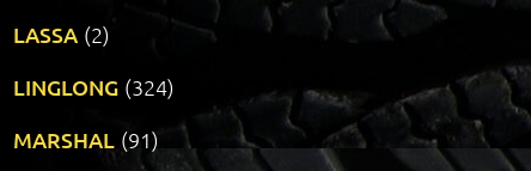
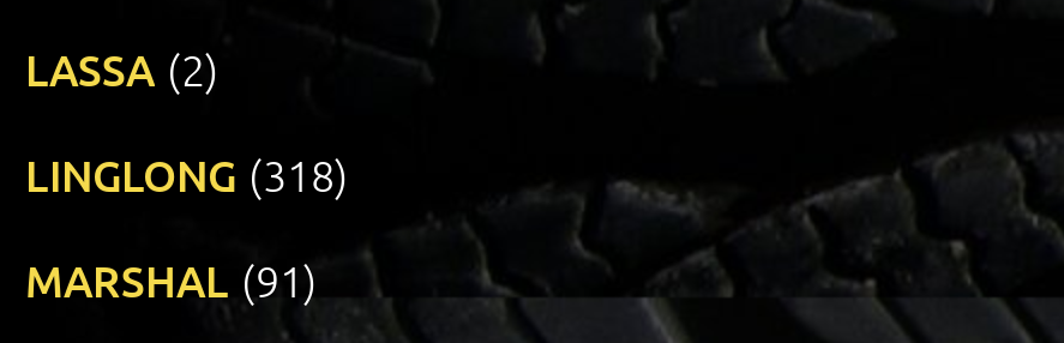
- LINGLONG (324)
+ LINGLONG (318)
